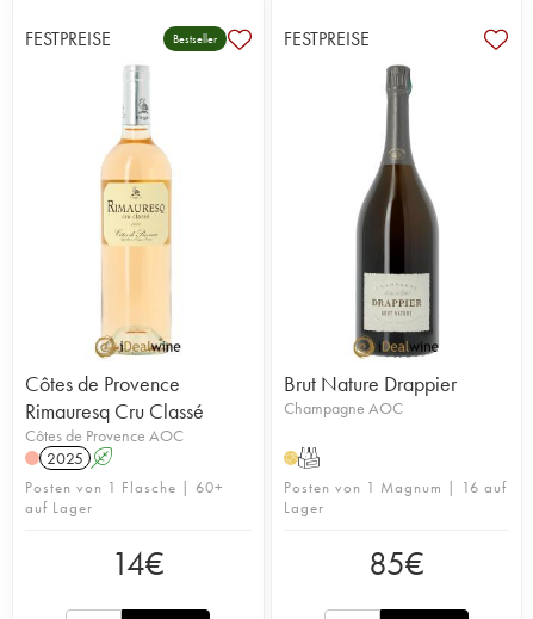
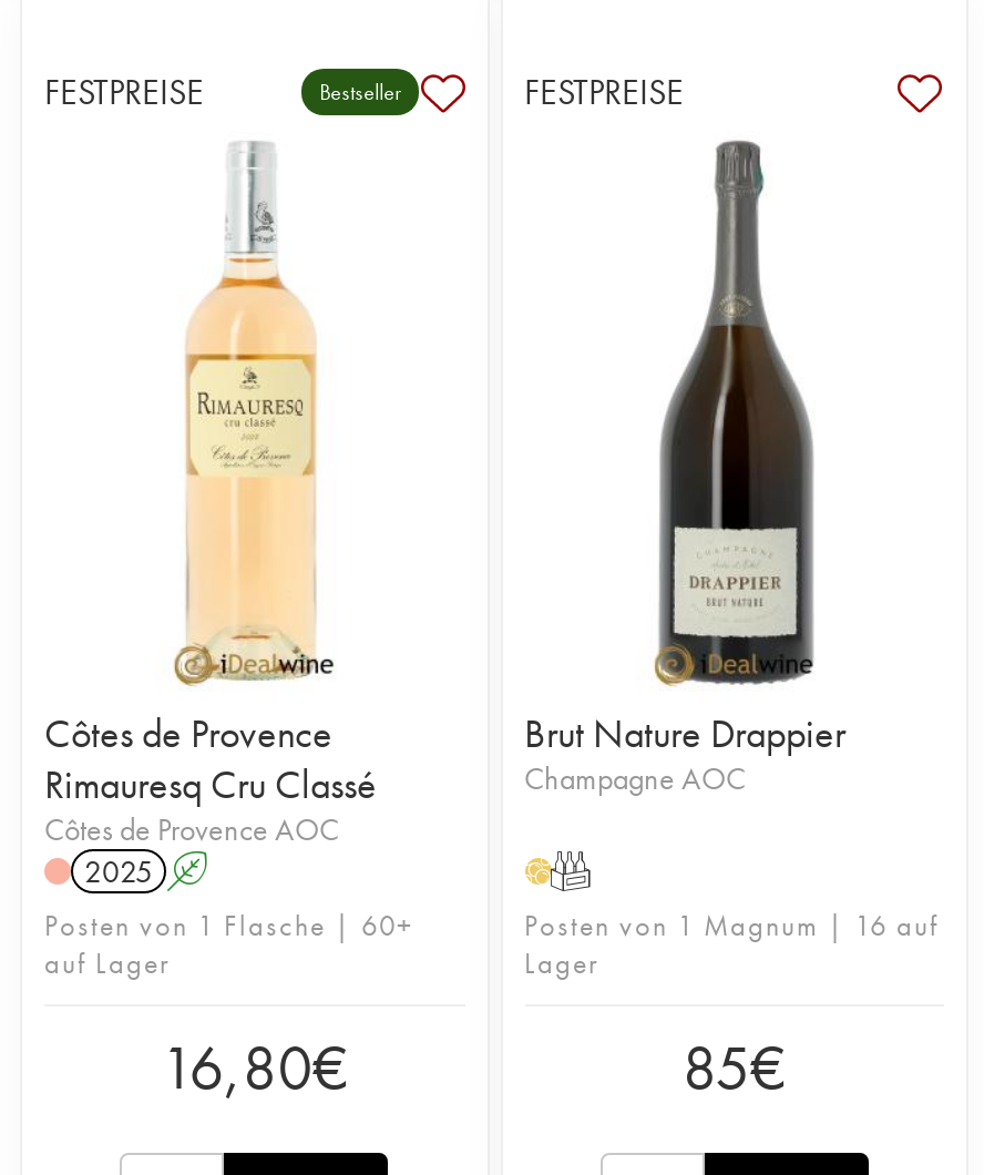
- 14€
+ 16,80€
